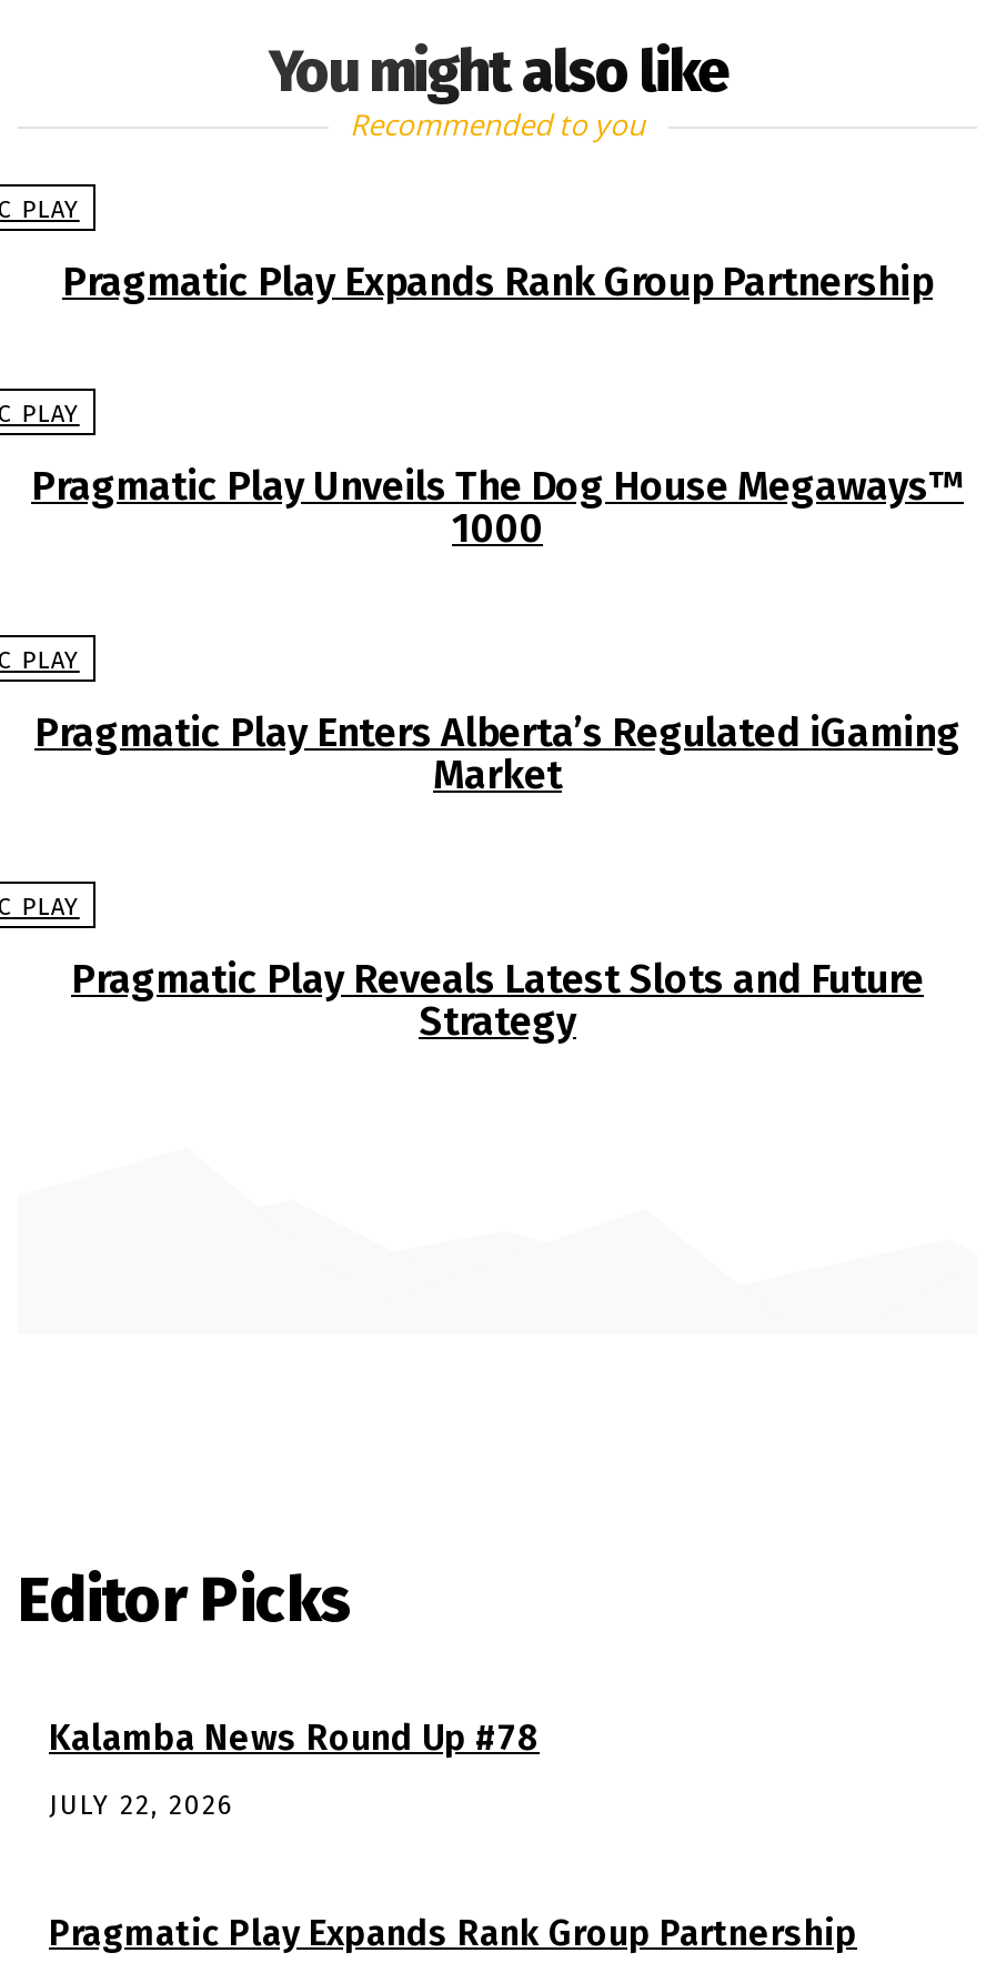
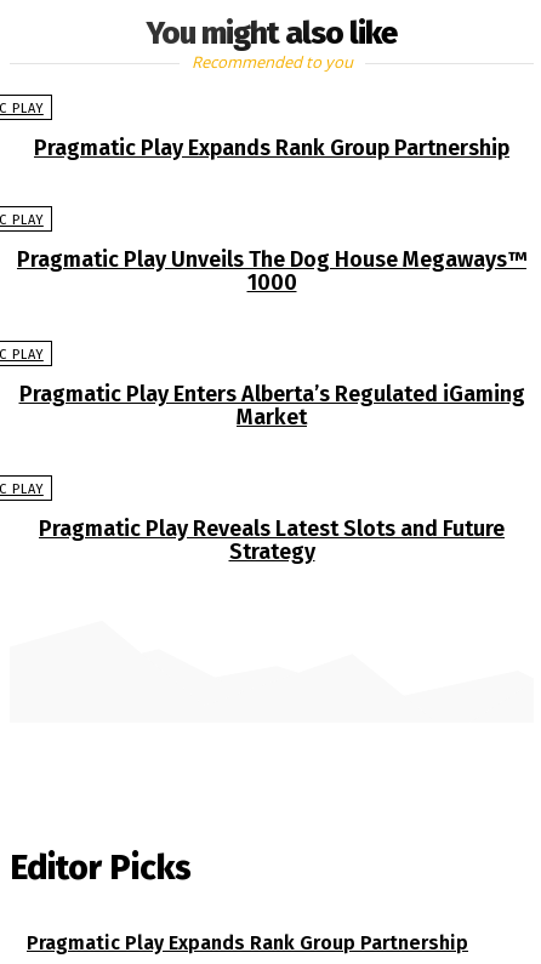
- Kalamba News Round Up #78
- JULY 22, 2026
